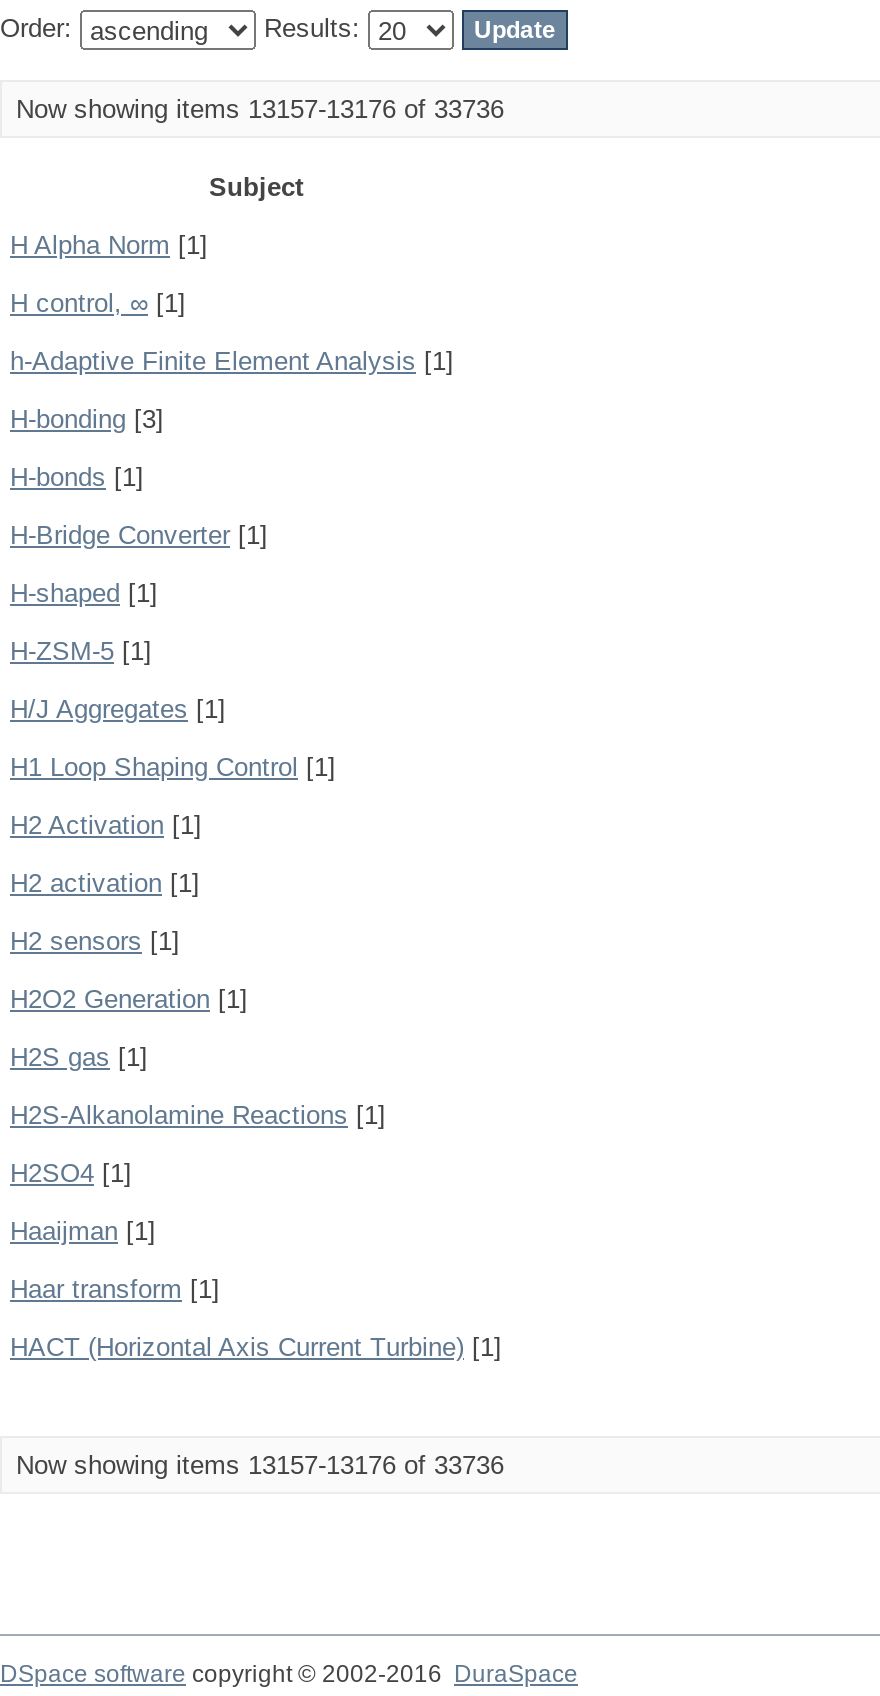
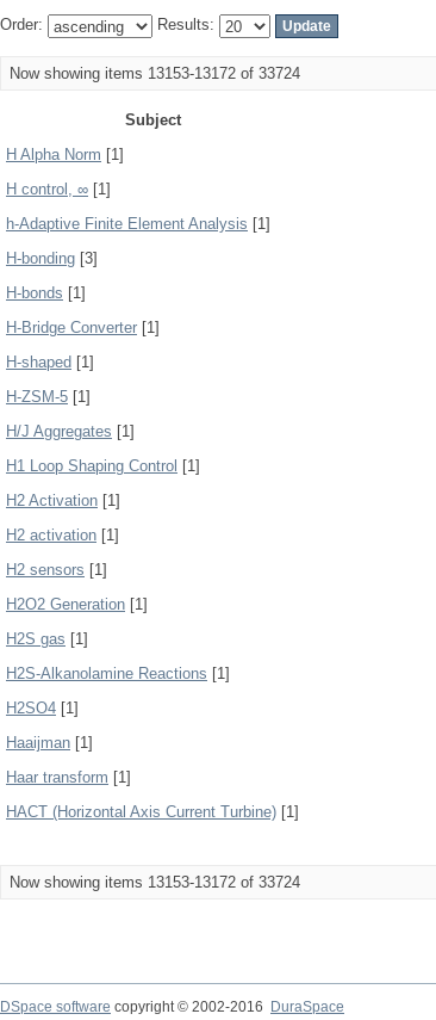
- Now showing items 13157-13176 of 33736
+ Now showing items 13153-13172 of 33724

- Now showing items 13157-13176 of 33736
+ Now showing items 13153-13172 of 33724
